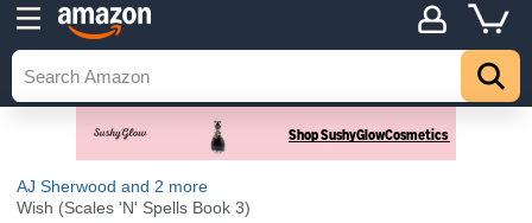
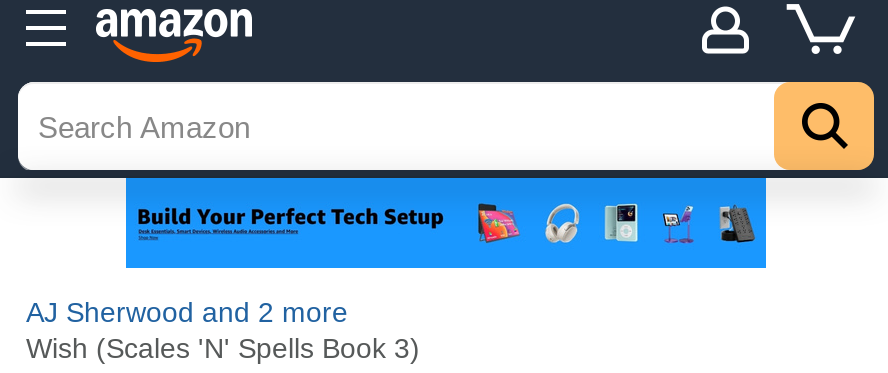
- [image]
+ [image]
